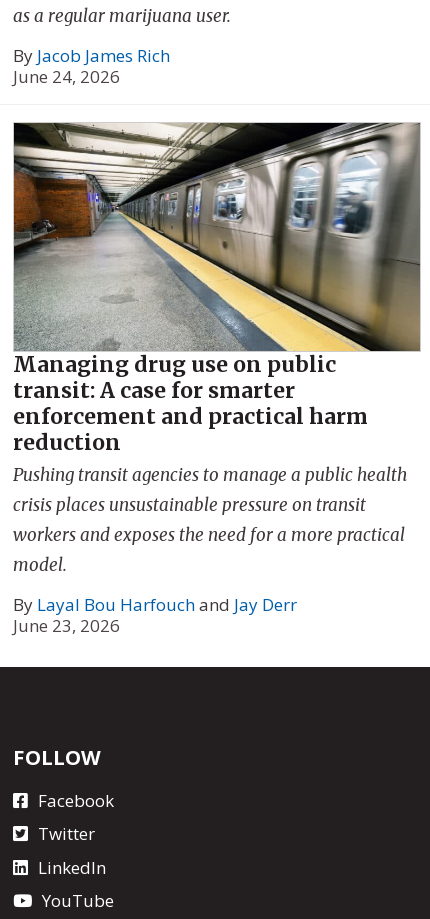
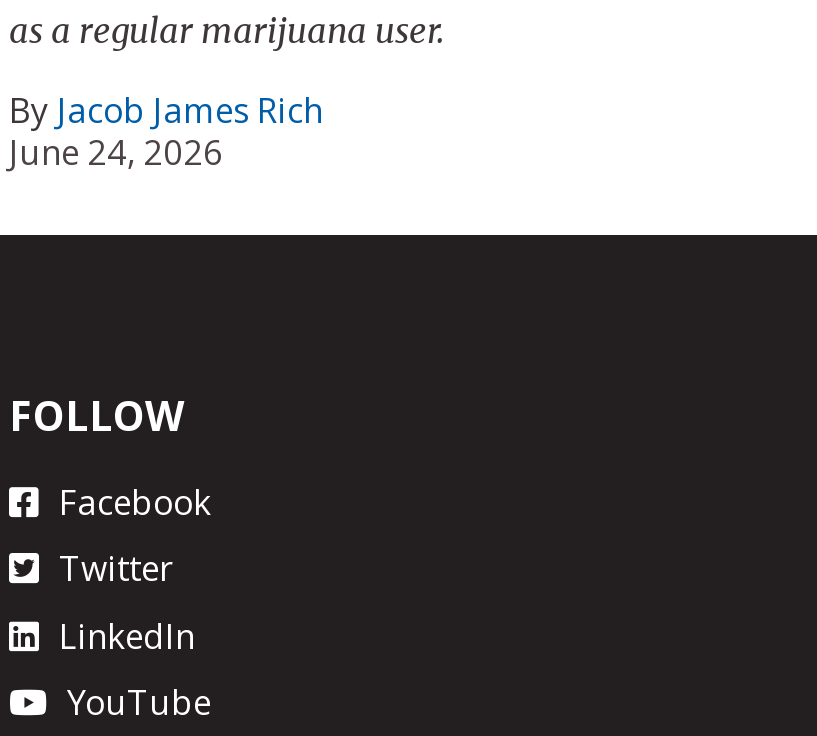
- [image]
- Managing drug use on public
- transit: A case for smarter
- enforcement and practical harm
- reduction
- Pushing transit agencies to manage a public health
- crisis places unsustainable pressure on transit
- workers and exposes the need for a more practical
- model.
- By Layal Bou Harfouch and Jay Derr
- June 23, 2026
